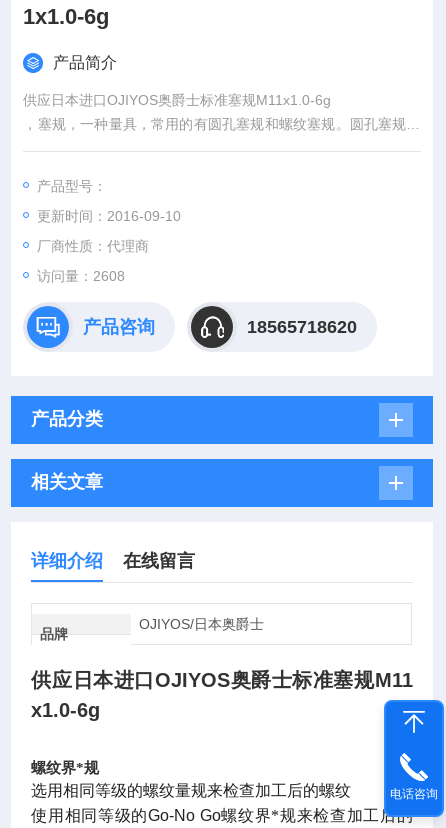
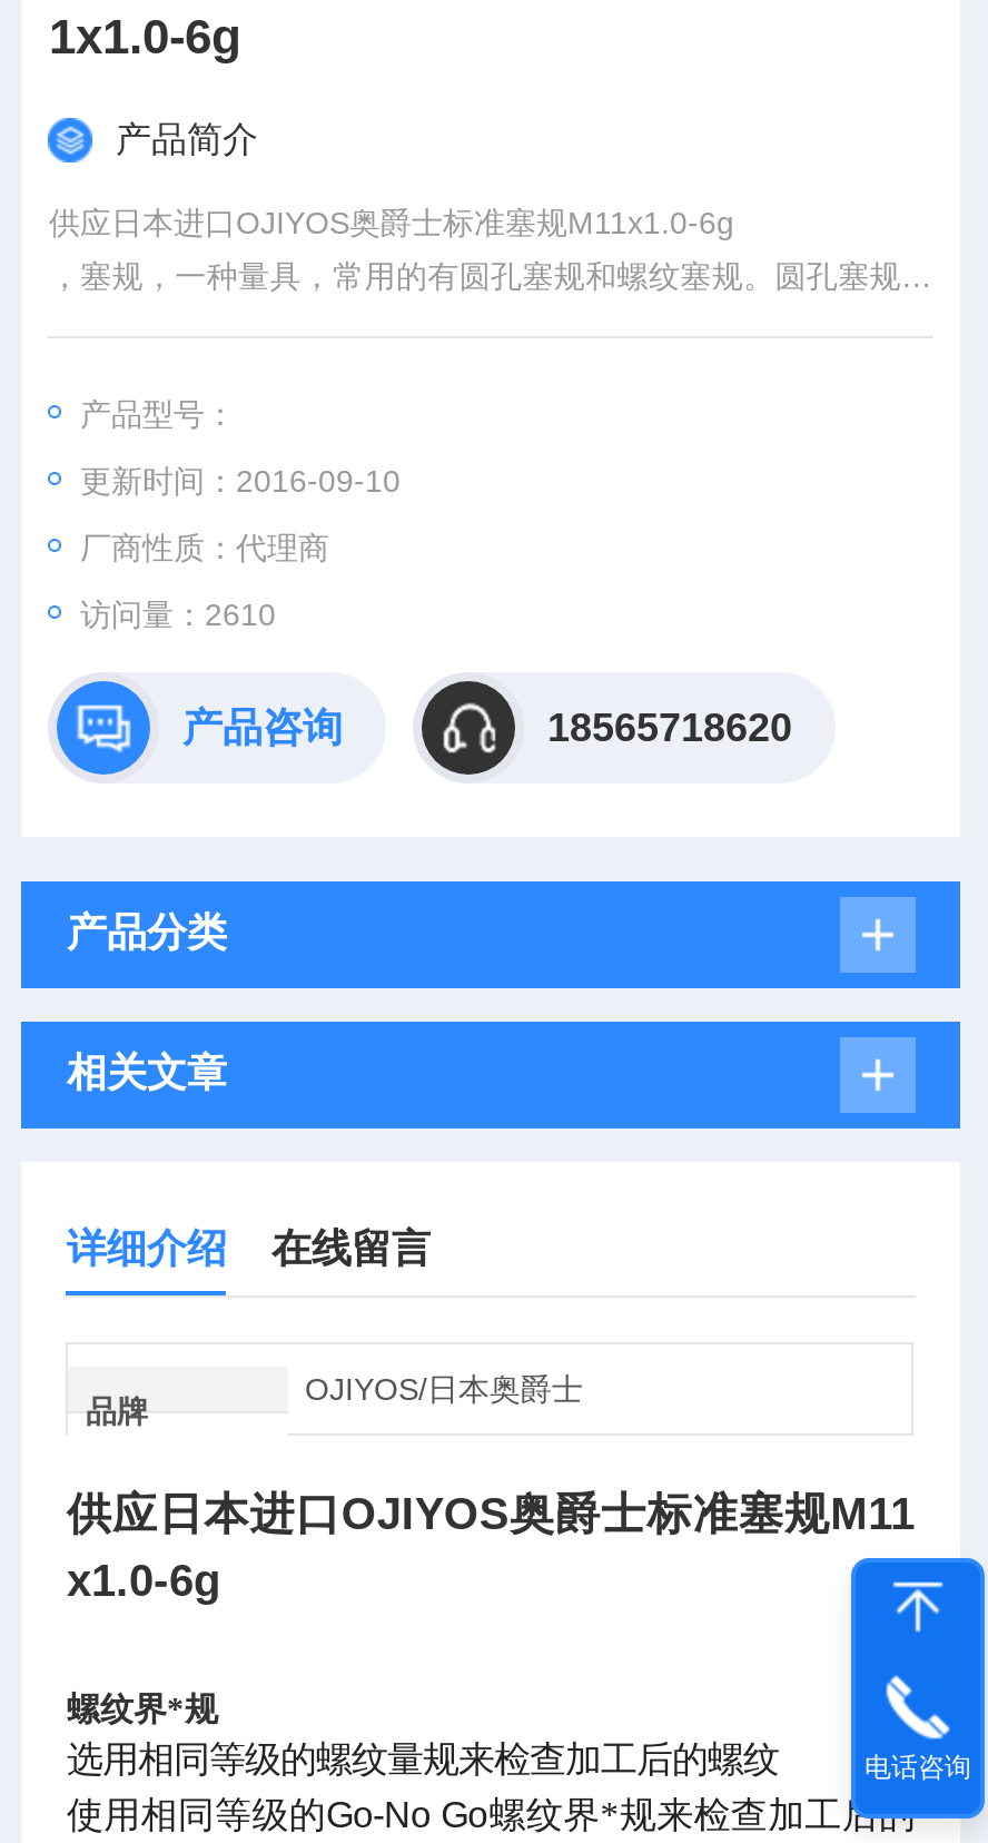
- 访问量：2608
+ 访问量：2610
